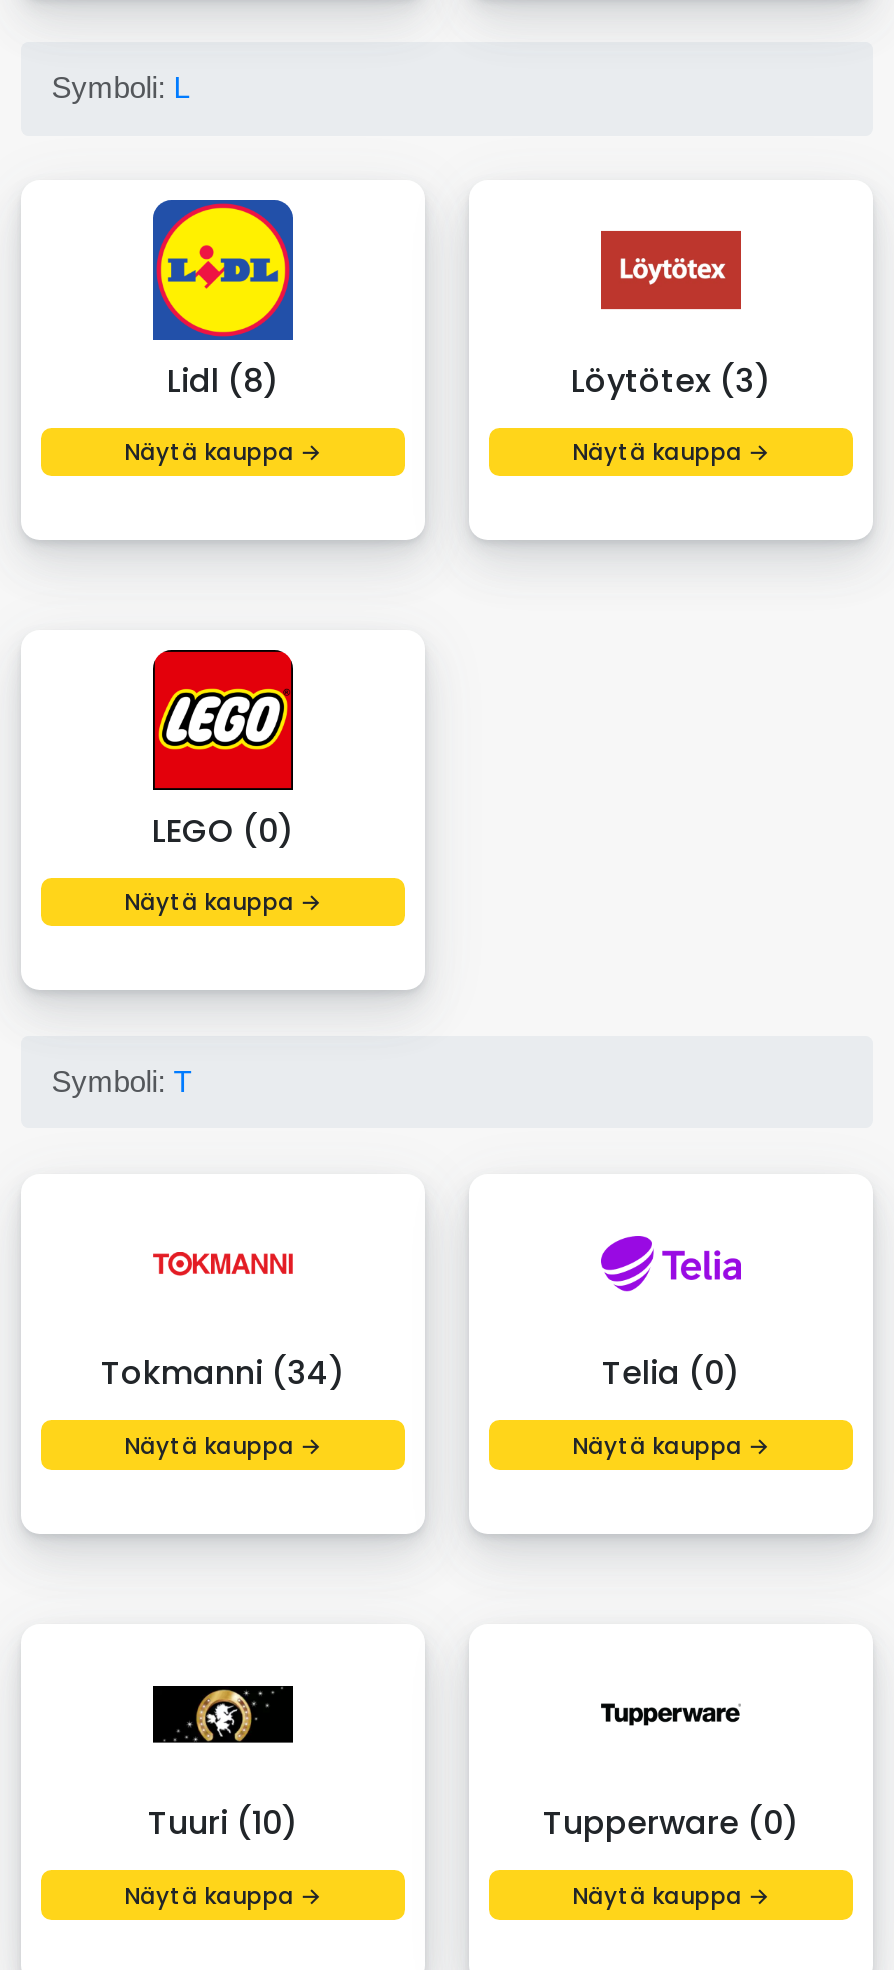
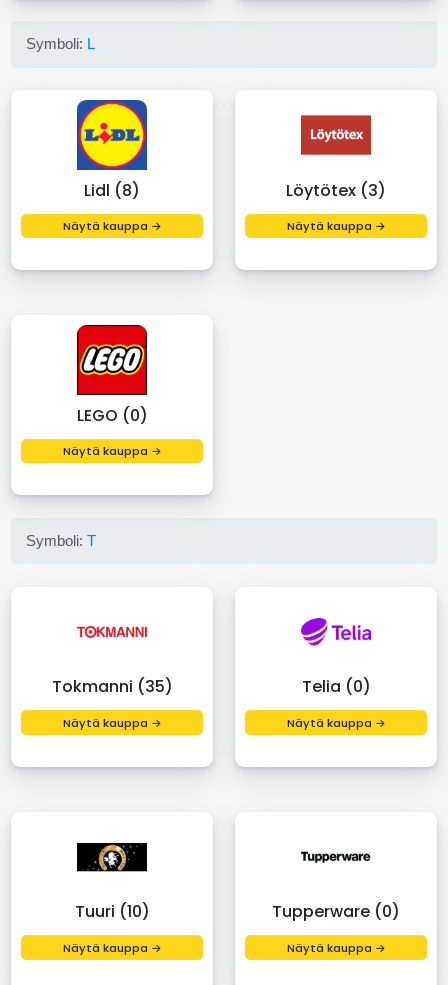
- Tokmanni (34)
+ Tokmanni (35)
